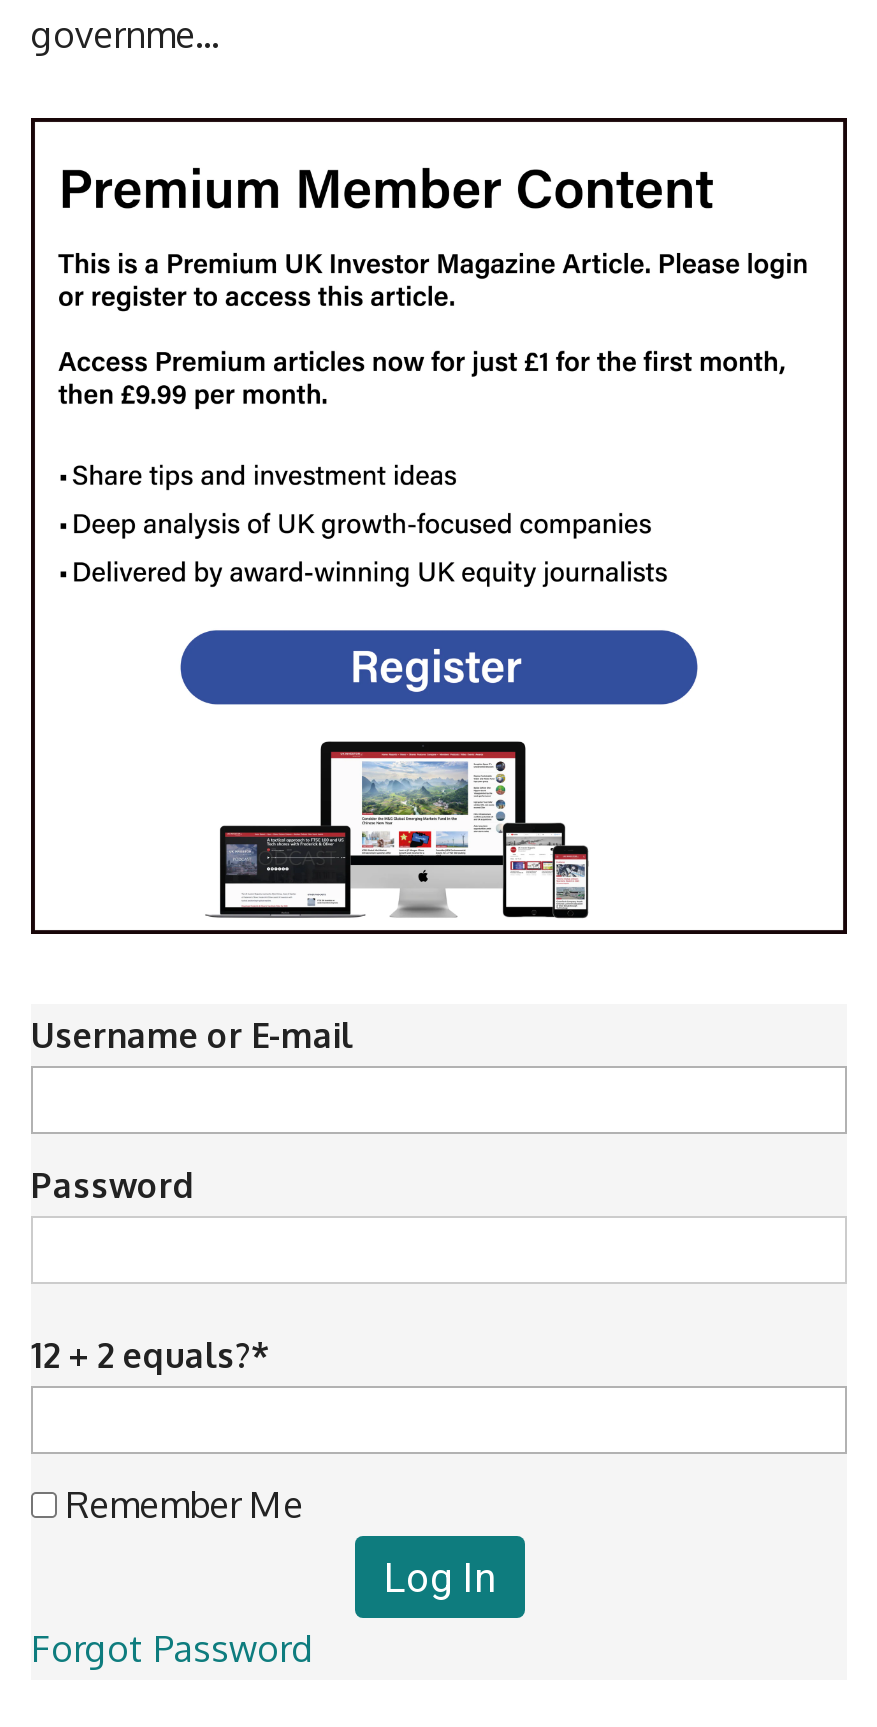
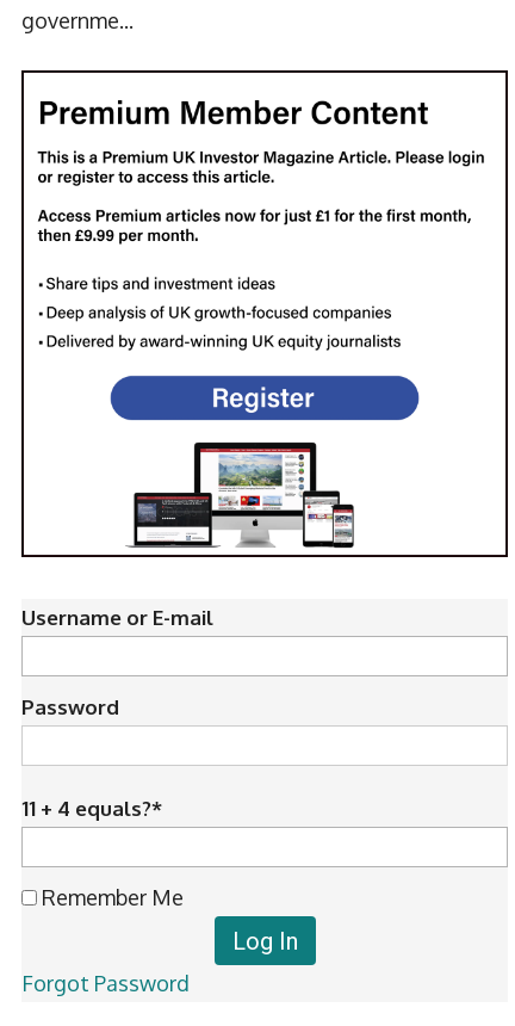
- 12 + 2 equals?*
+ 11 + 4 equals?*
